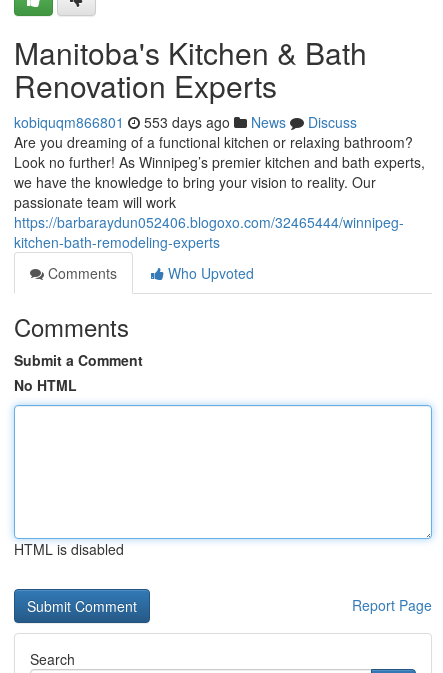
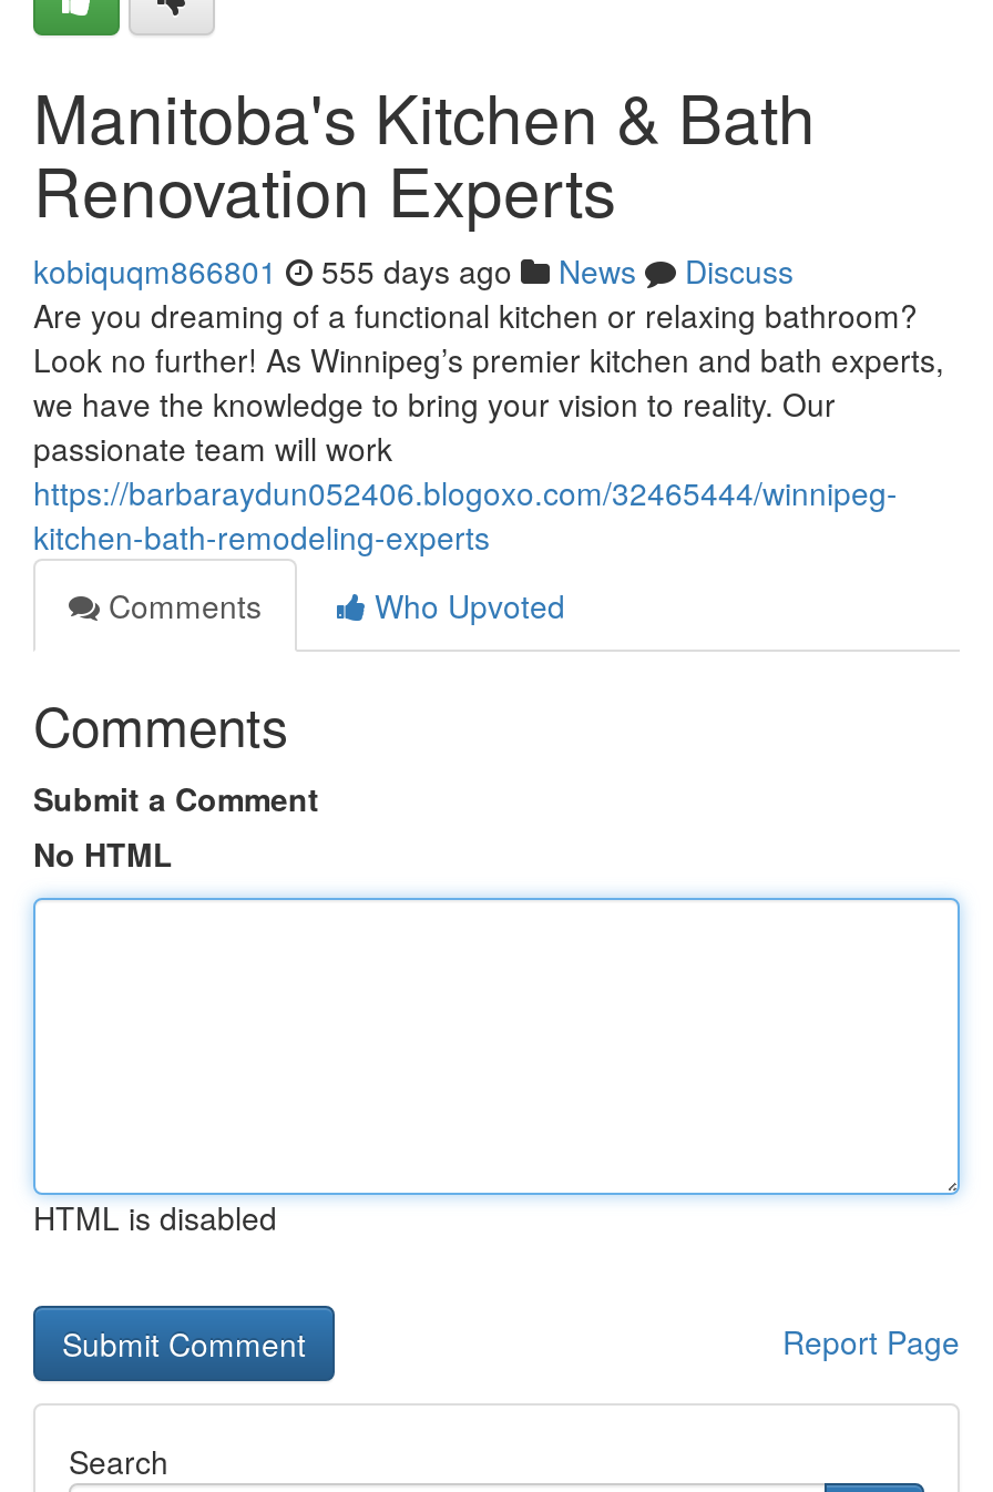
- kobiquqm866801 553 days ago News Discuss
+ kobiquqm866801 555 days ago News Discuss
